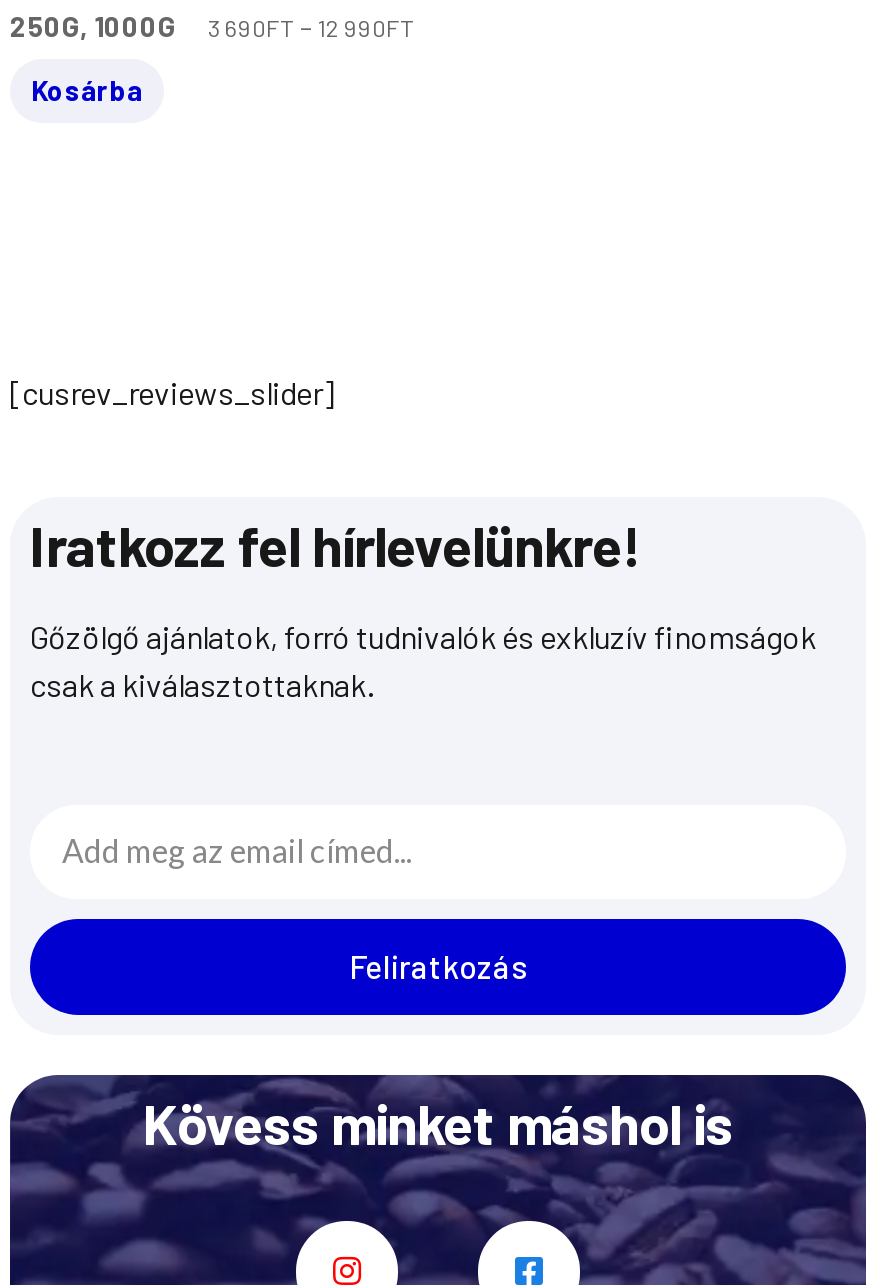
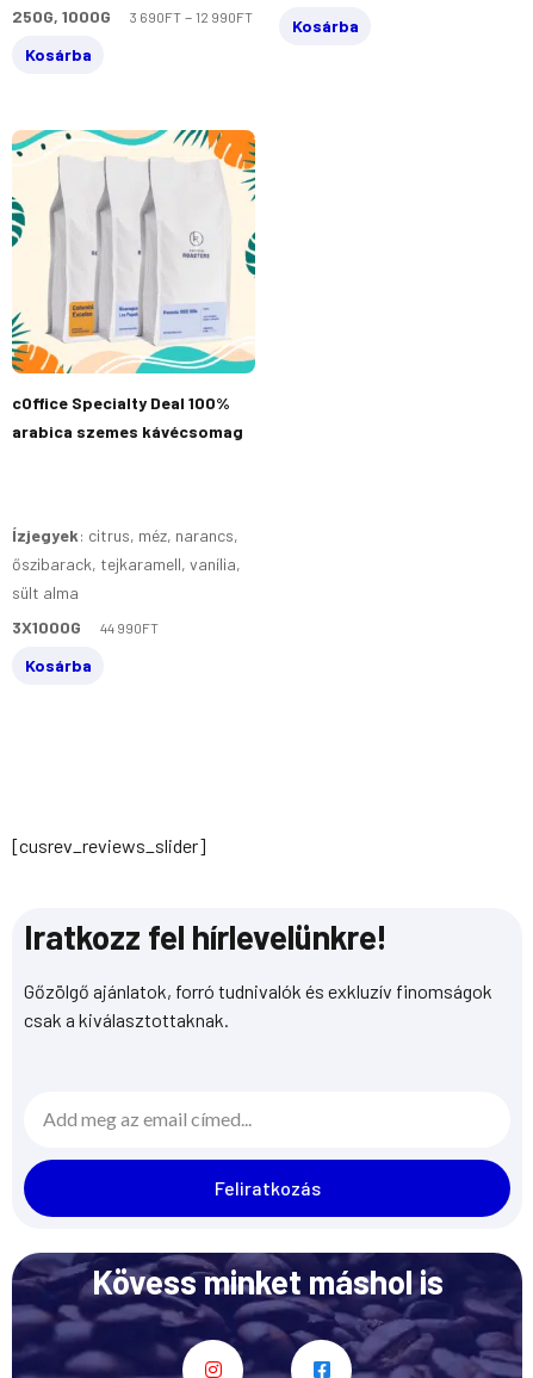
+ Kosárba

+ [image]
+ cOffice Specialty Deal 100%
+ arabica szemes kávécsomag

+ Ízjegyek: citrus, méz, narancs,
+ őszibarack, tejkaramell, vanília,
+ sült alma
+ 3X1000G
+ 44 990FT
+ Kosárba
